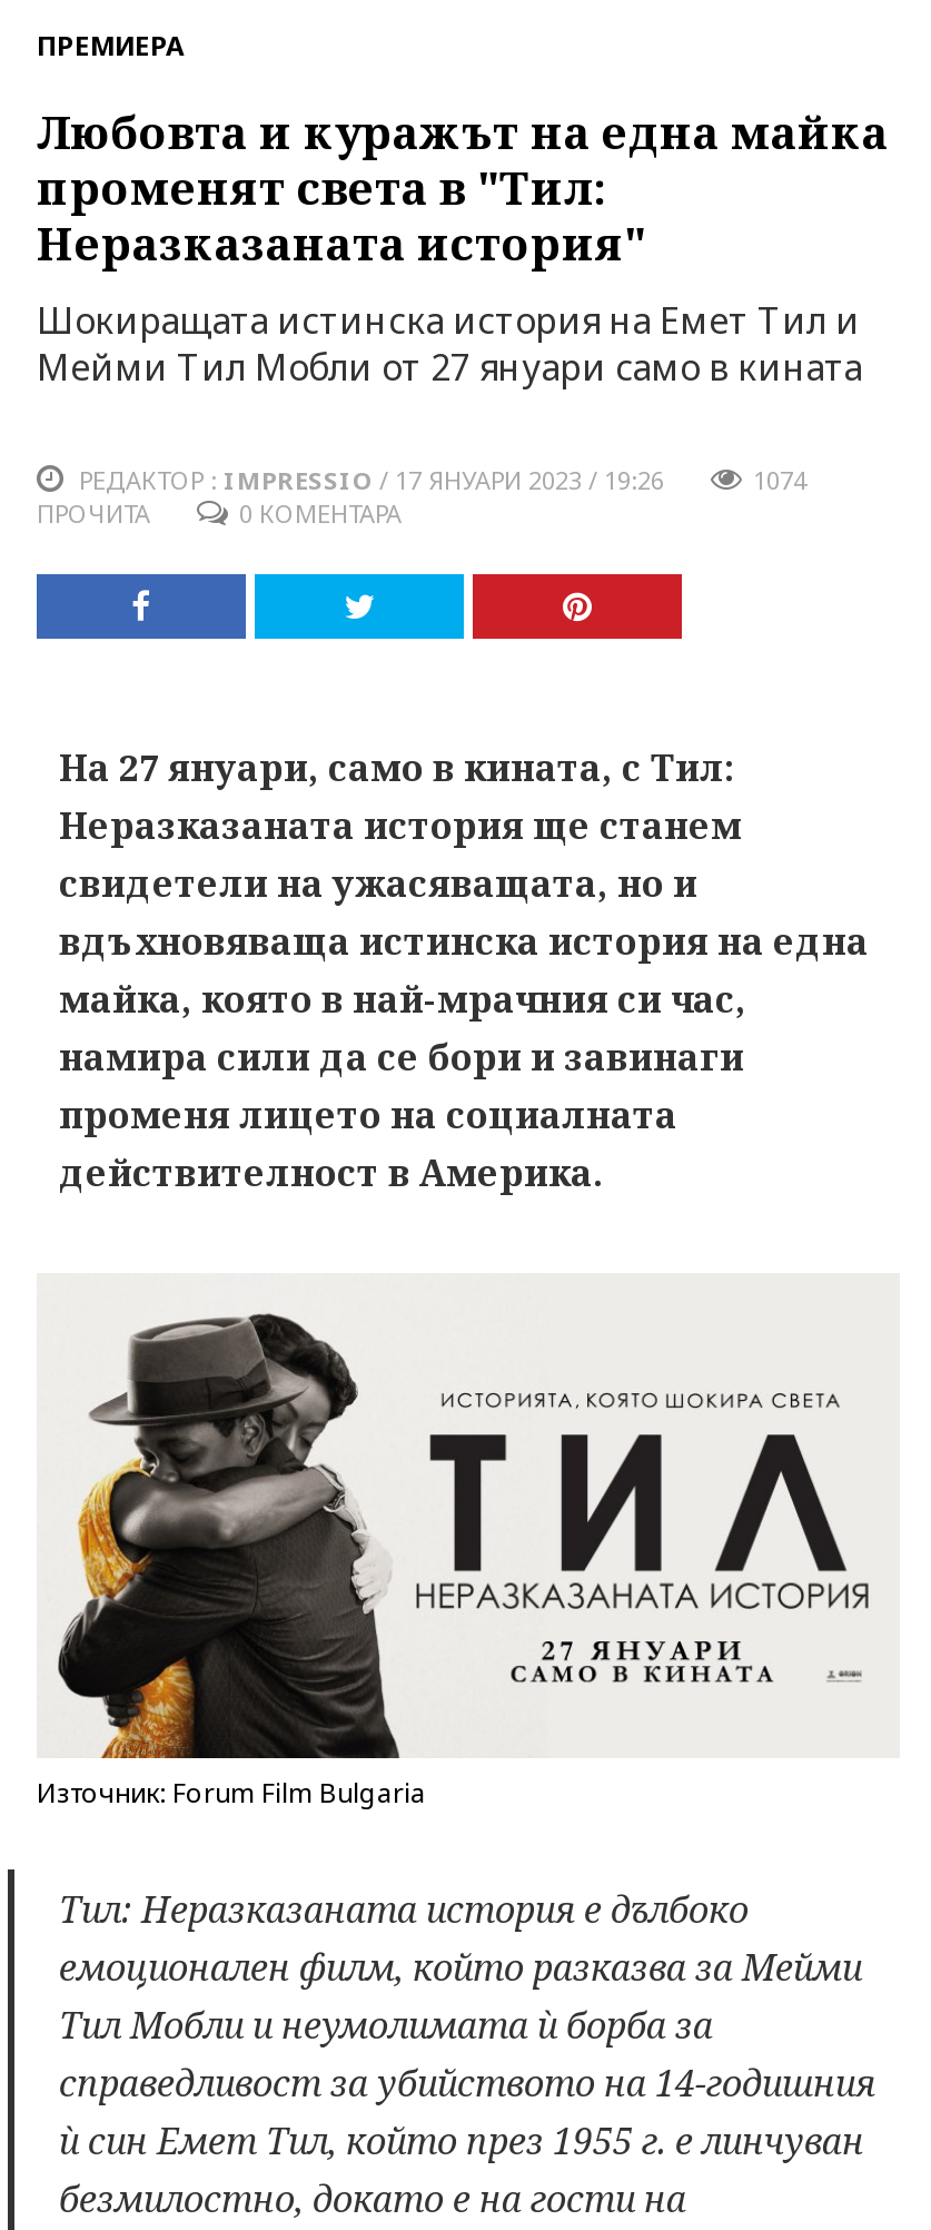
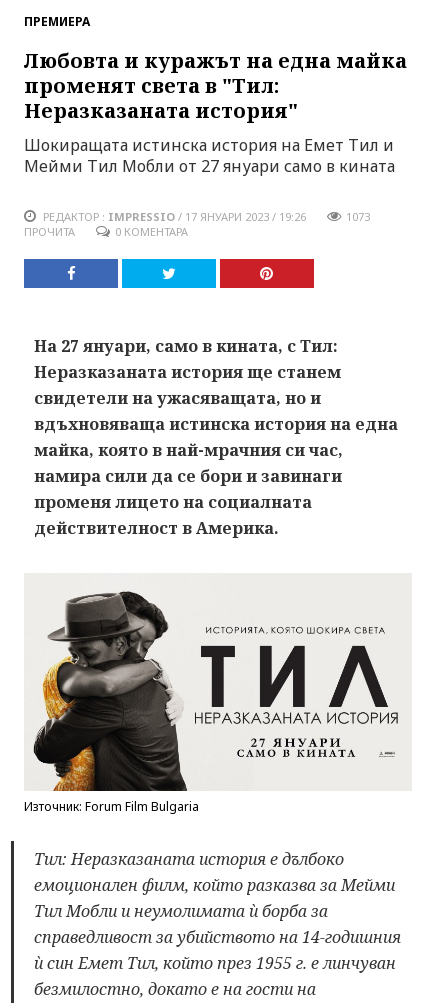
- РЕДАКТОР : IMPRESSIO / 17 ЯНУАРИ 2023 / 19:26 1074
+ РЕДАКТОР : IMPRESSIO / 17 ЯНУАРИ 2023 / 19:26 1073
